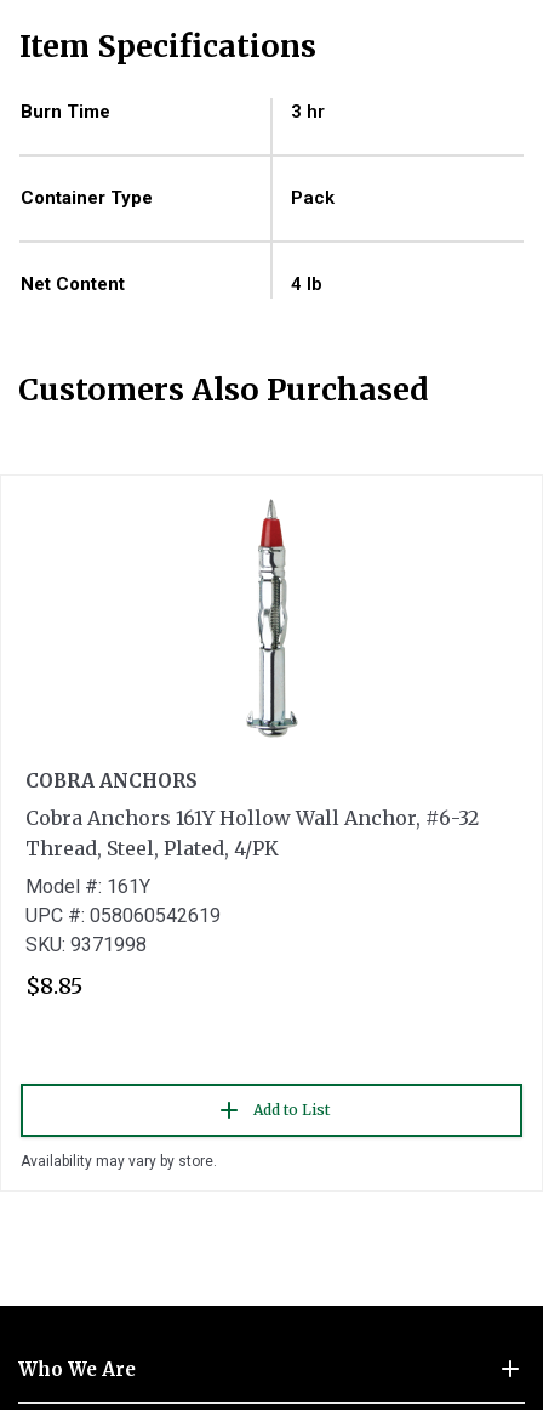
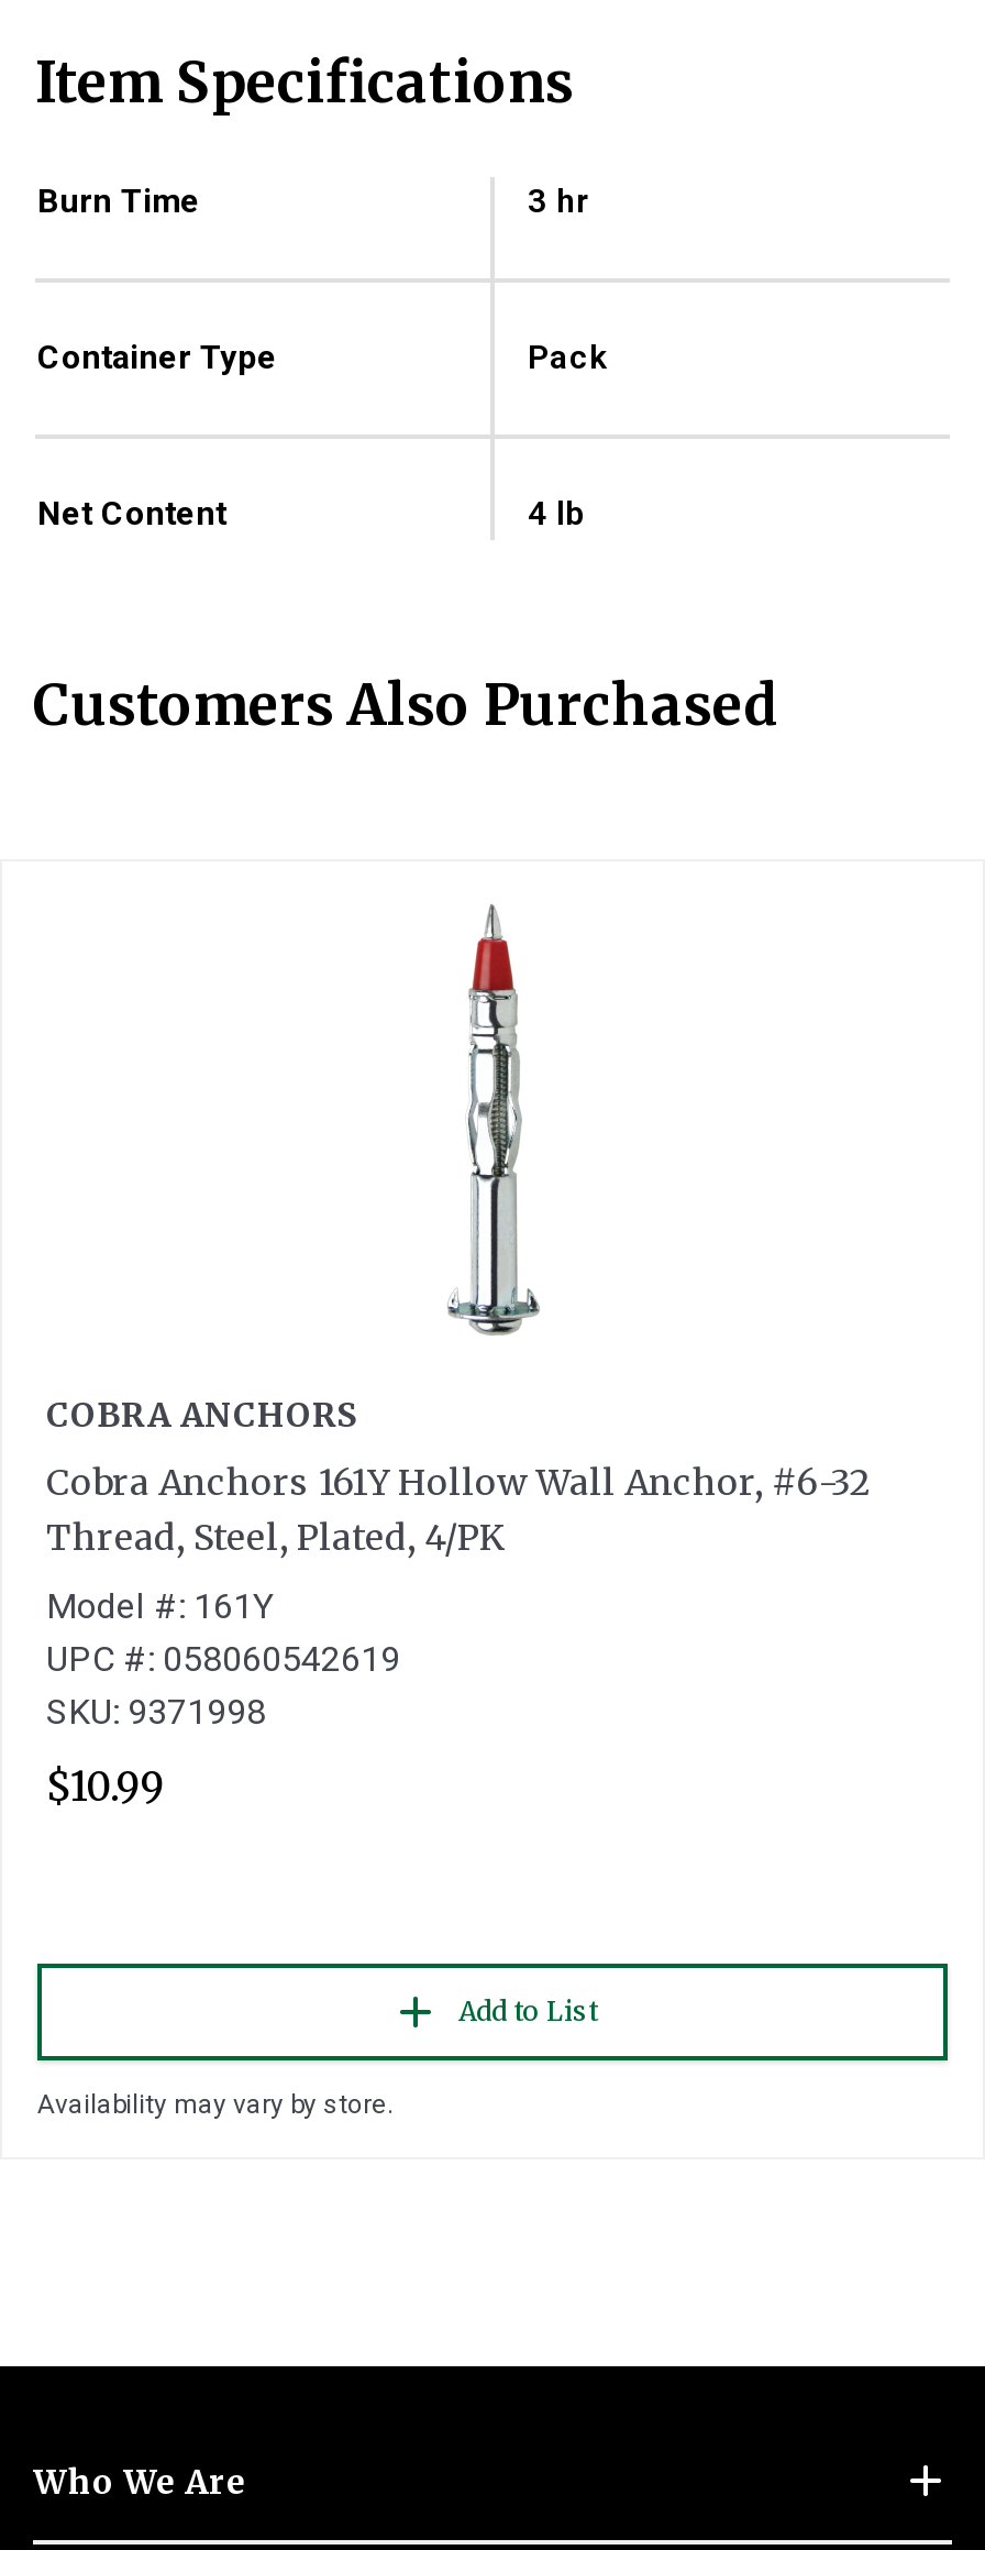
- $8.85
+ $10.99
